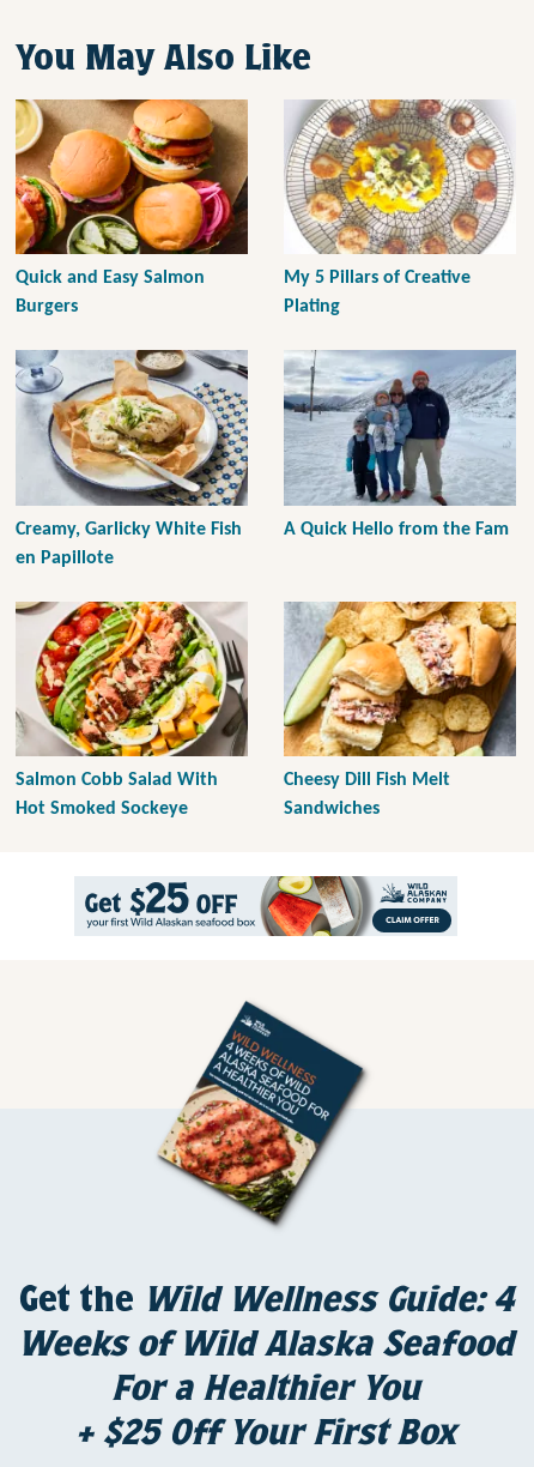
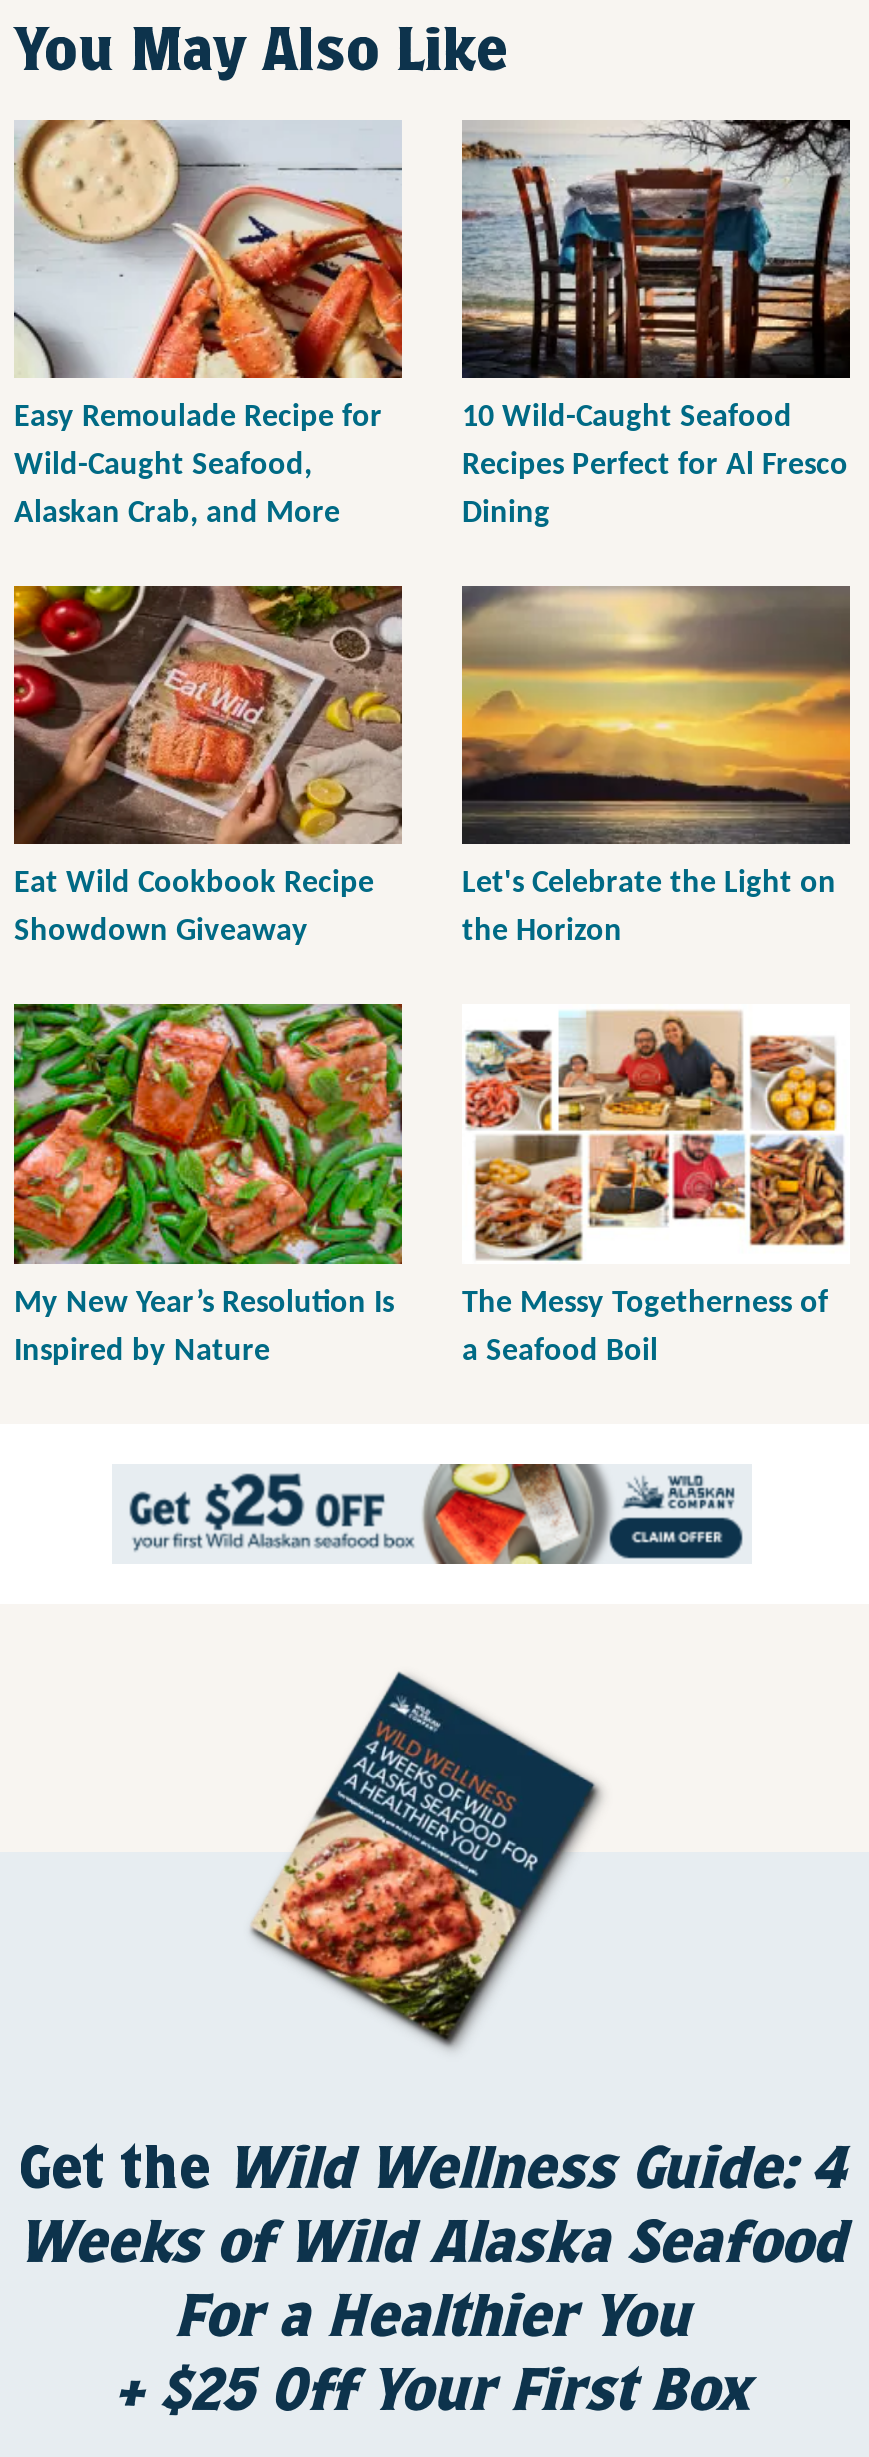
- [image]
- Quick and Easy Salmon
- Burgers
+ [image]
+ Easy Remoulade Recipe for
+ Wild-Caught Seafood,
+ Alaskan Crab, and More

- [image]
- My 5 Pillars of Creative
- Plating
+ [image]
+ 10 Wild-Caught Seafood
+ Recipes Perfect for Al Fresco
+ Dining

- [image]
- Creamy, Garlicky White Fish
- en Papillote
+ [image]
+ Eat Wild Cookbook Recipe
+ Showdown Giveaway

- [image]
- A Quick Hello from the Fam
+ [image]
+ Let's Celebrate the Light on
+ the Horizon

- [image]
- Salmon Cobb Salad With
- Hot Smoked Sockeye
+ [image]
+ My New Year’s Resolution Is
+ Inspired by Nature

- [image]
- Cheesy Dill Fish Melt
- Sandwiches
+ [image]
+ The Messy Togetherness of
+ a Seafood Boil
